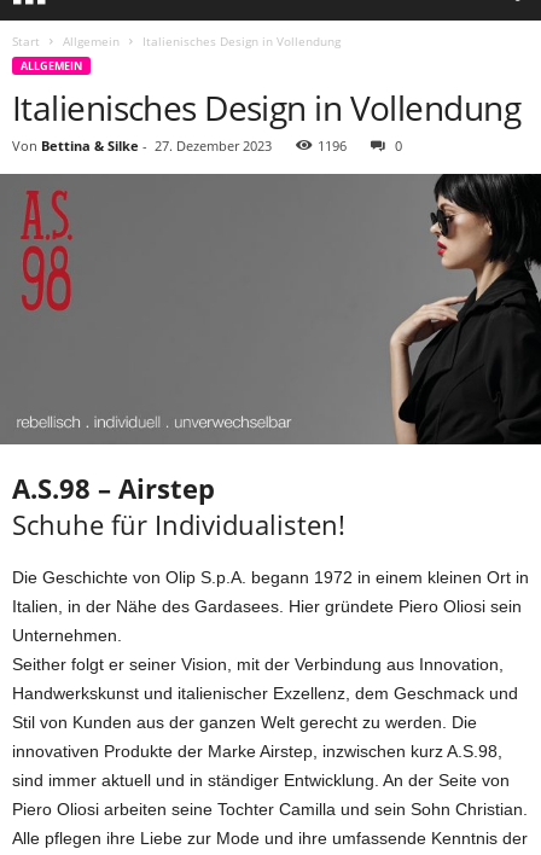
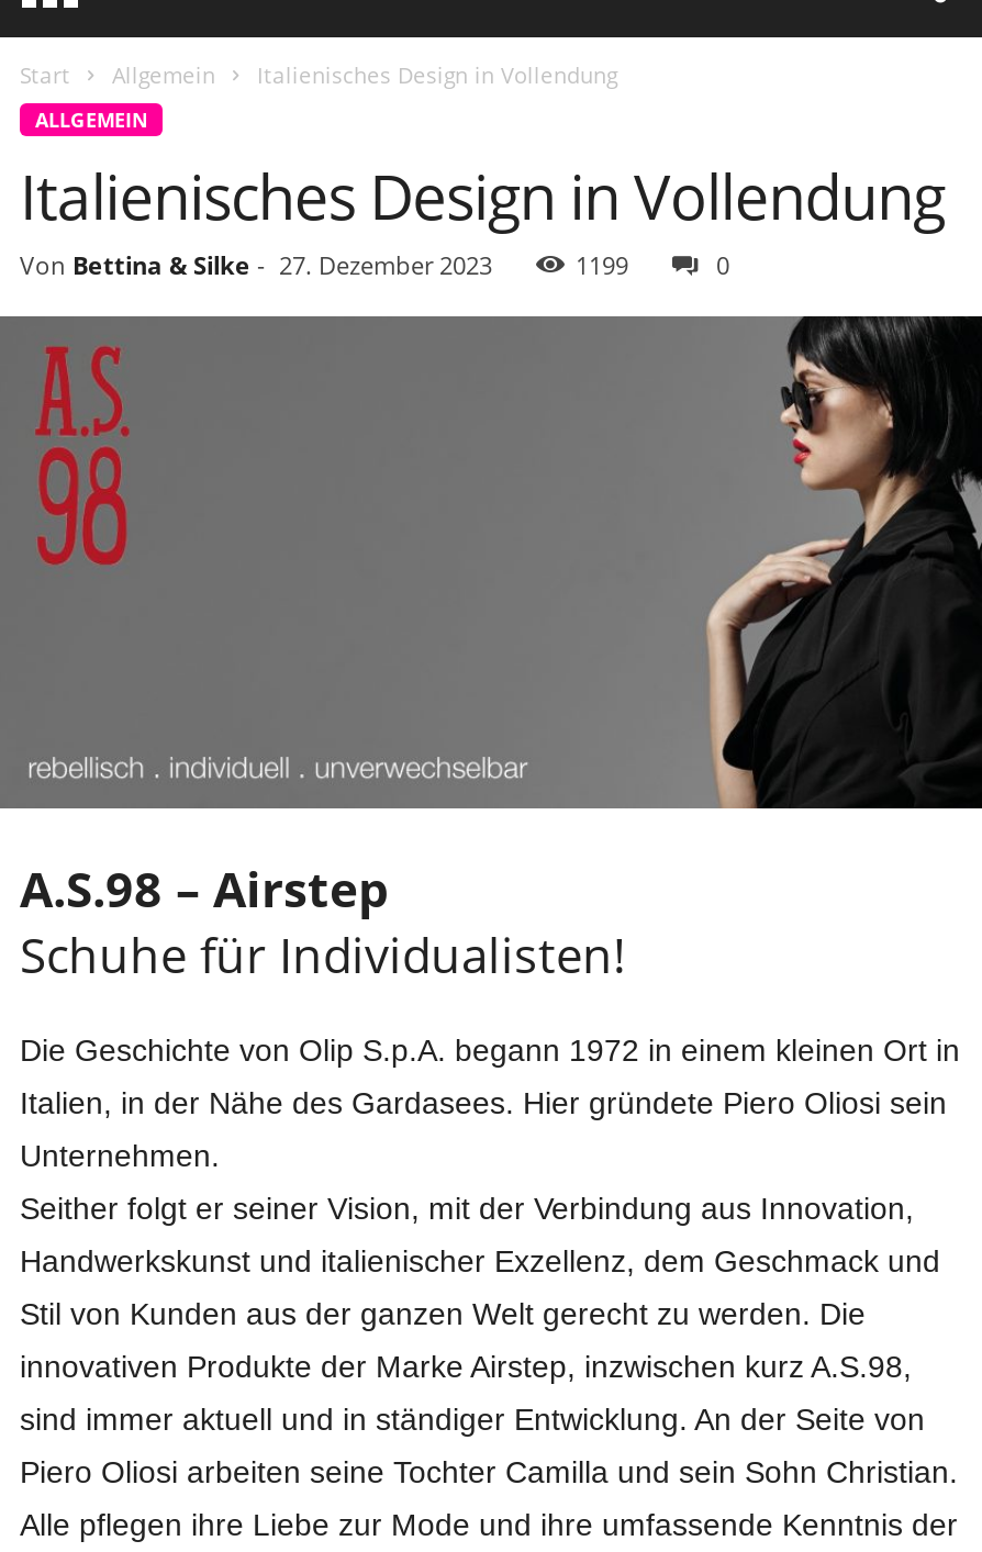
- 1196
+ 1199
